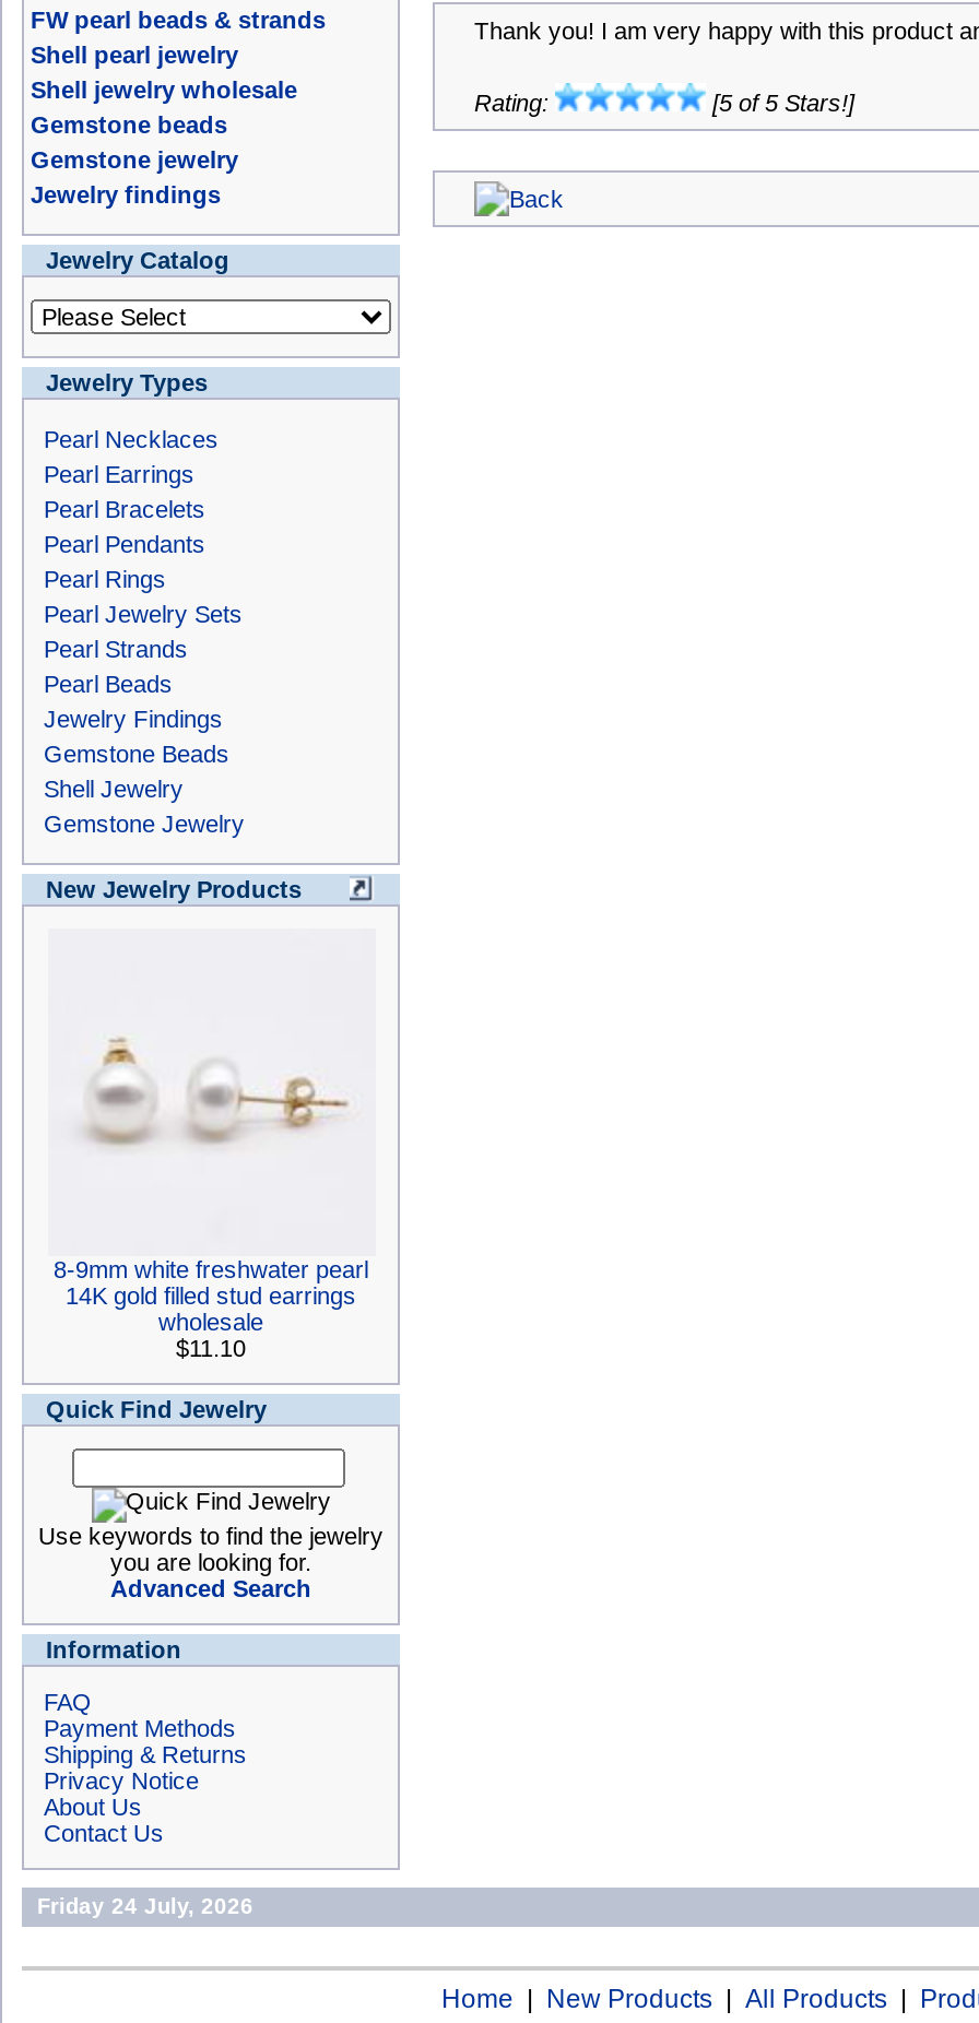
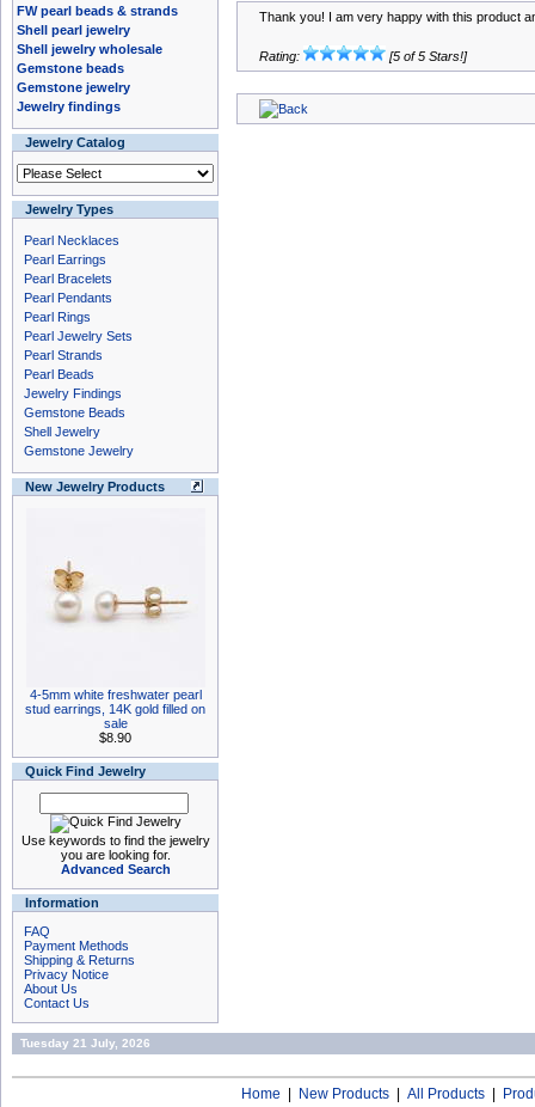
- [image]
+ [image]

- [image]
+ [image]

- 8-9mm white freshwater pearl
- 14K gold filled stud earrings
- wholesale
- $11.10
+ 4-5mm white freshwater pearl
+ stud earrings, 14K gold filled on
+ sale
+ $8.90

- Friday 24 July, 2026
+ Tuesday 21 July, 2026
